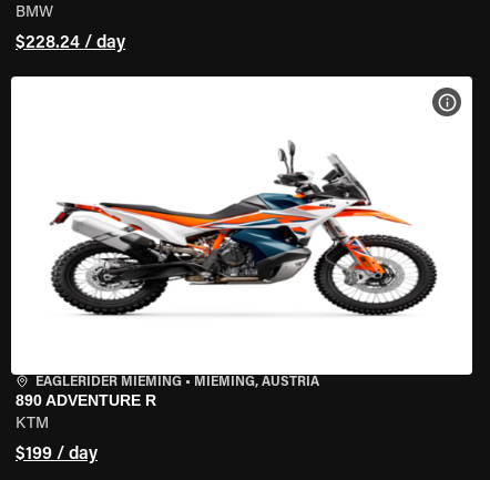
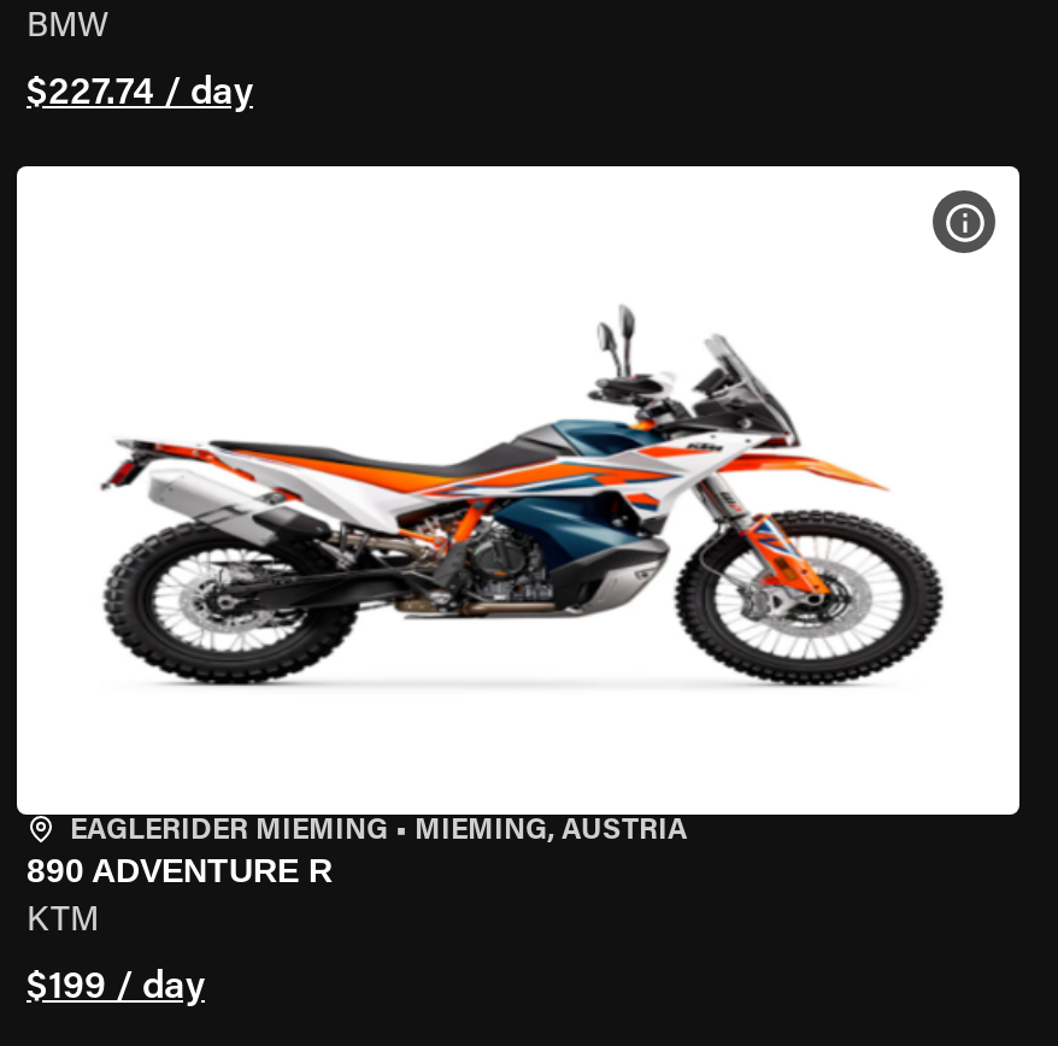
- $228.24 / day
+ $227.74 / day
